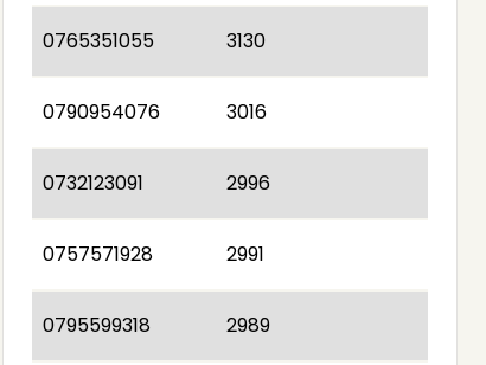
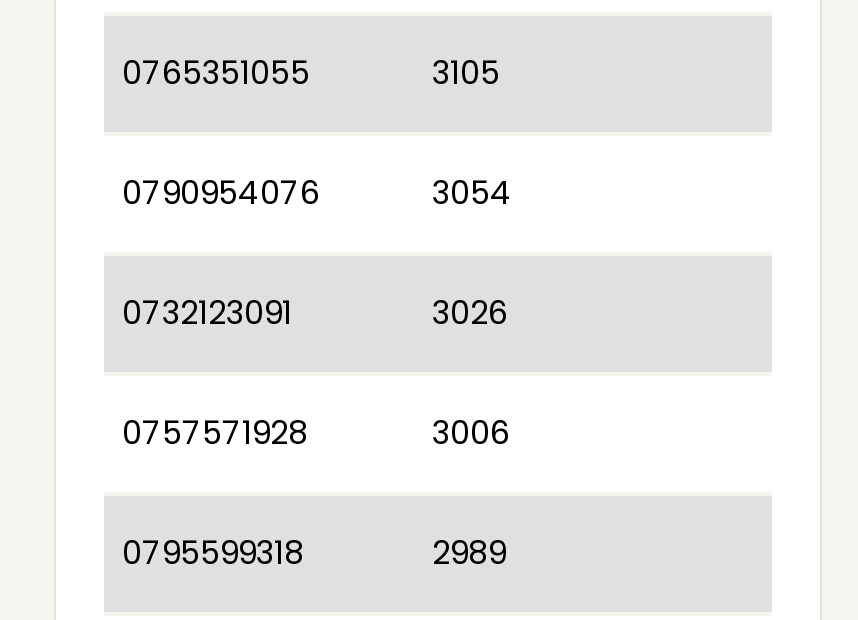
- 3130
+ 3105

- 3016
+ 3054

- 2996
+ 3026

- 2991
+ 3006
